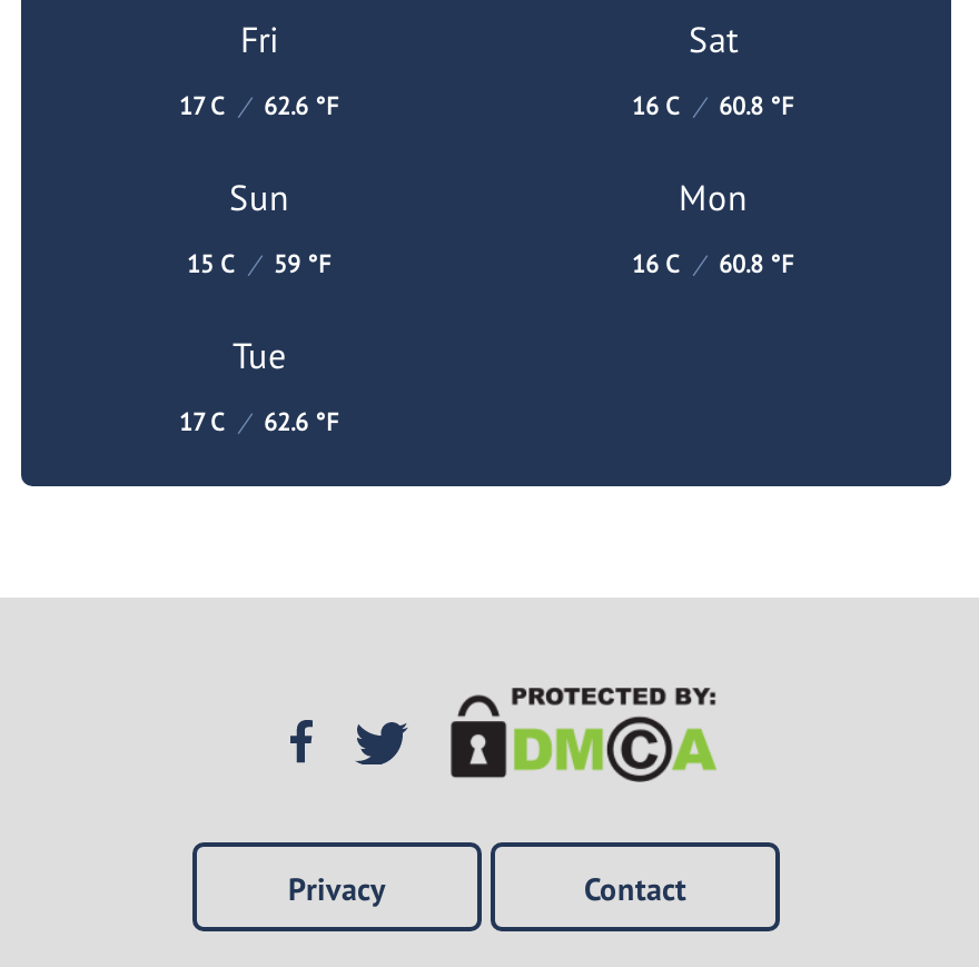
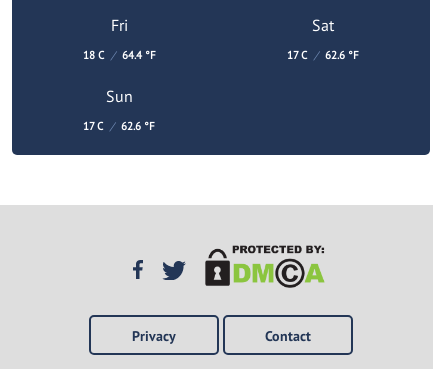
- 17 C / 62.6 °F
+ 18 C / 64.4 °F

- 16 C / 60.8 °F
+ 17 C / 62.6 °F

- Mon
- 16 C / 60.8 °F
- Tue

- 15 C / 59 °F
